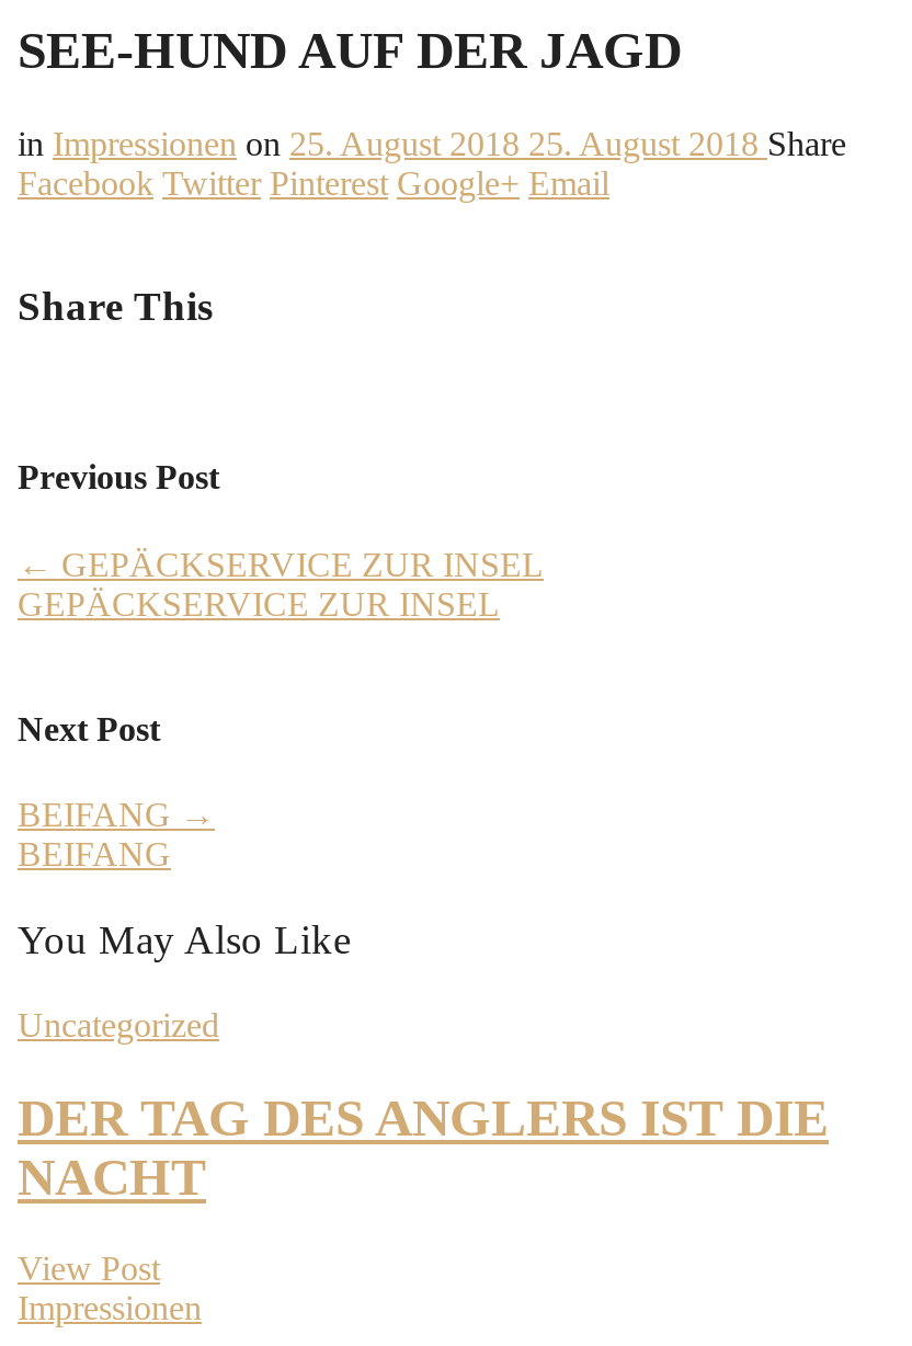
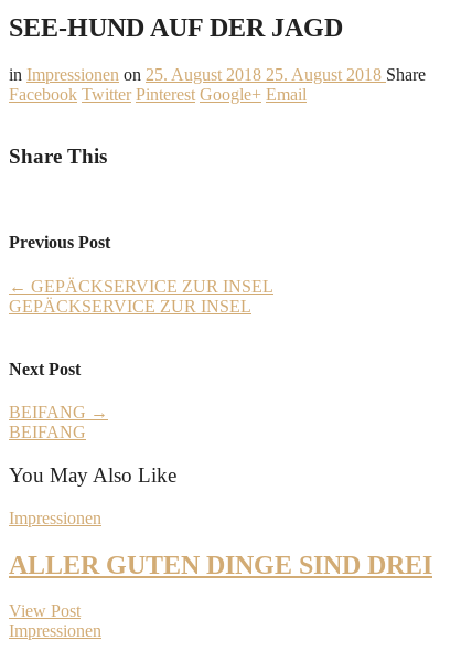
- Uncategorized
+ Impressionen

- DER TAG DES ANGLERS IST DIE
- NACHT
+ ALLER GUTEN DINGE SIND DREI
